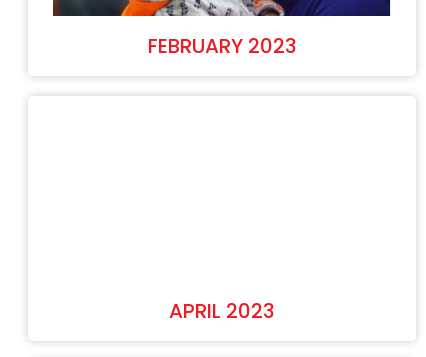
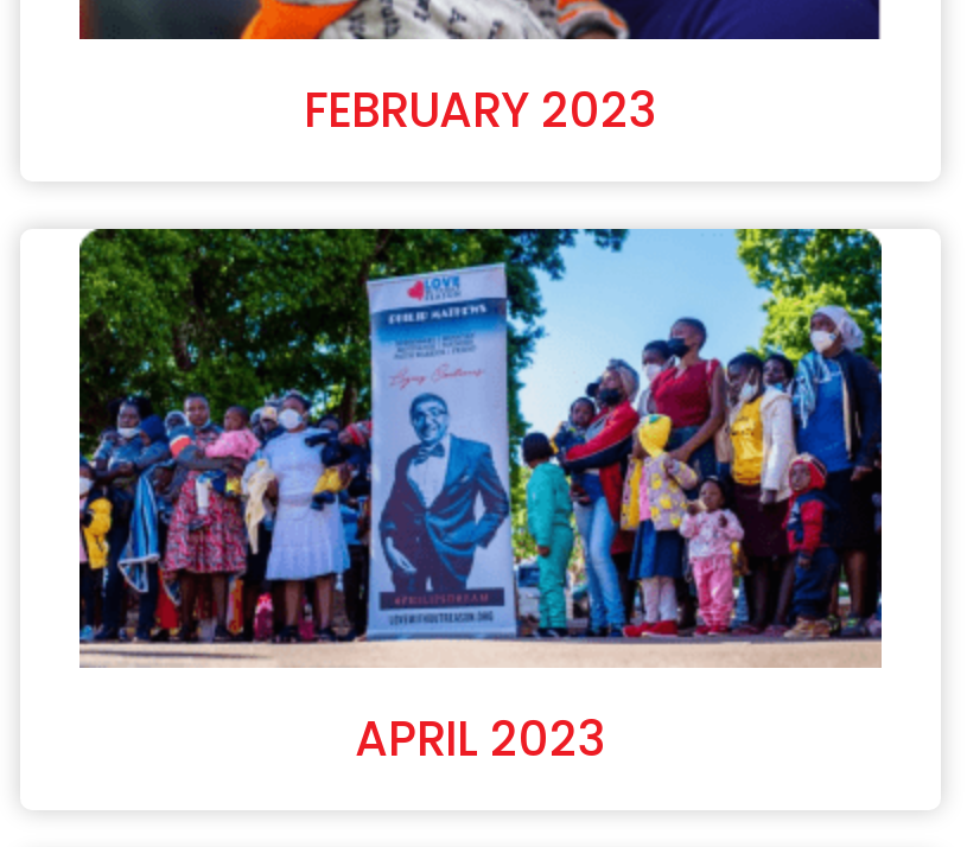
+ [image]
